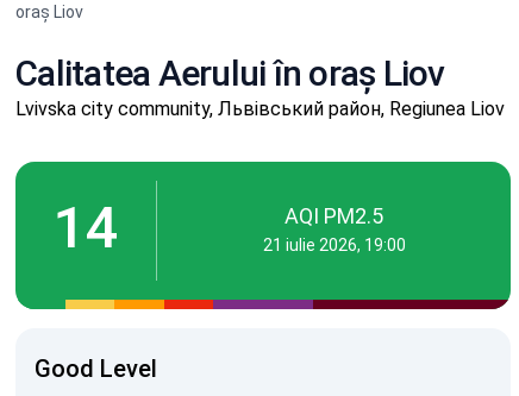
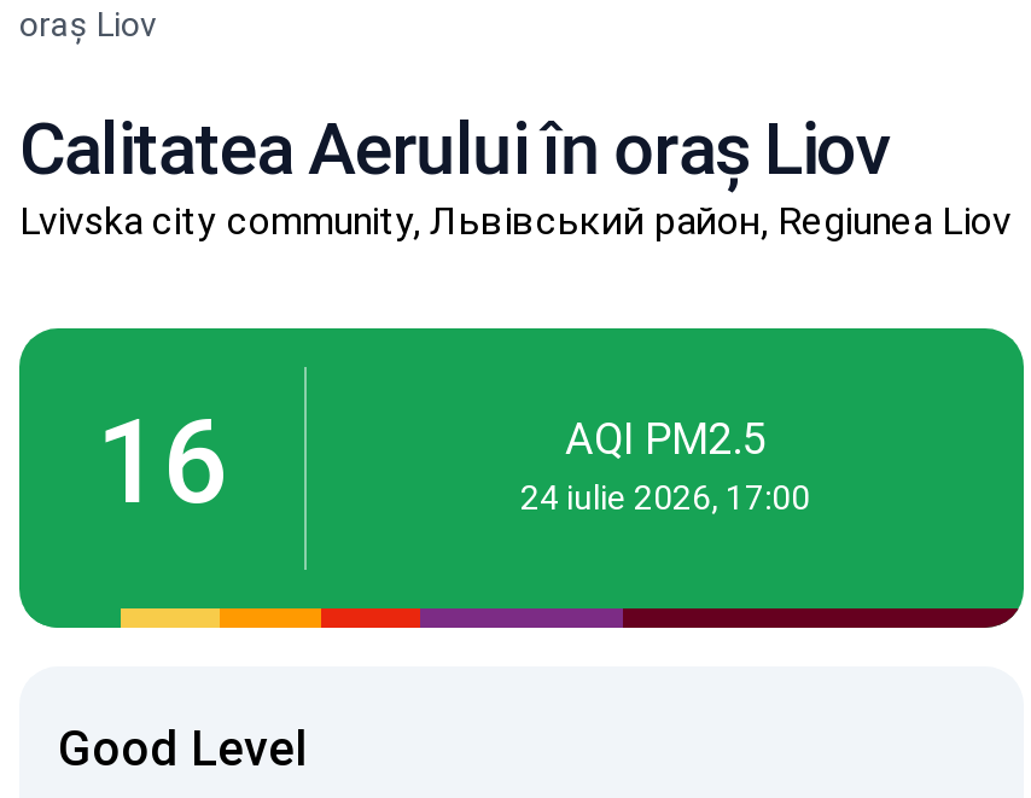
- 14
+ 16

- 21 iulie 2026, 19:00
+ 24 iulie 2026, 17:00
